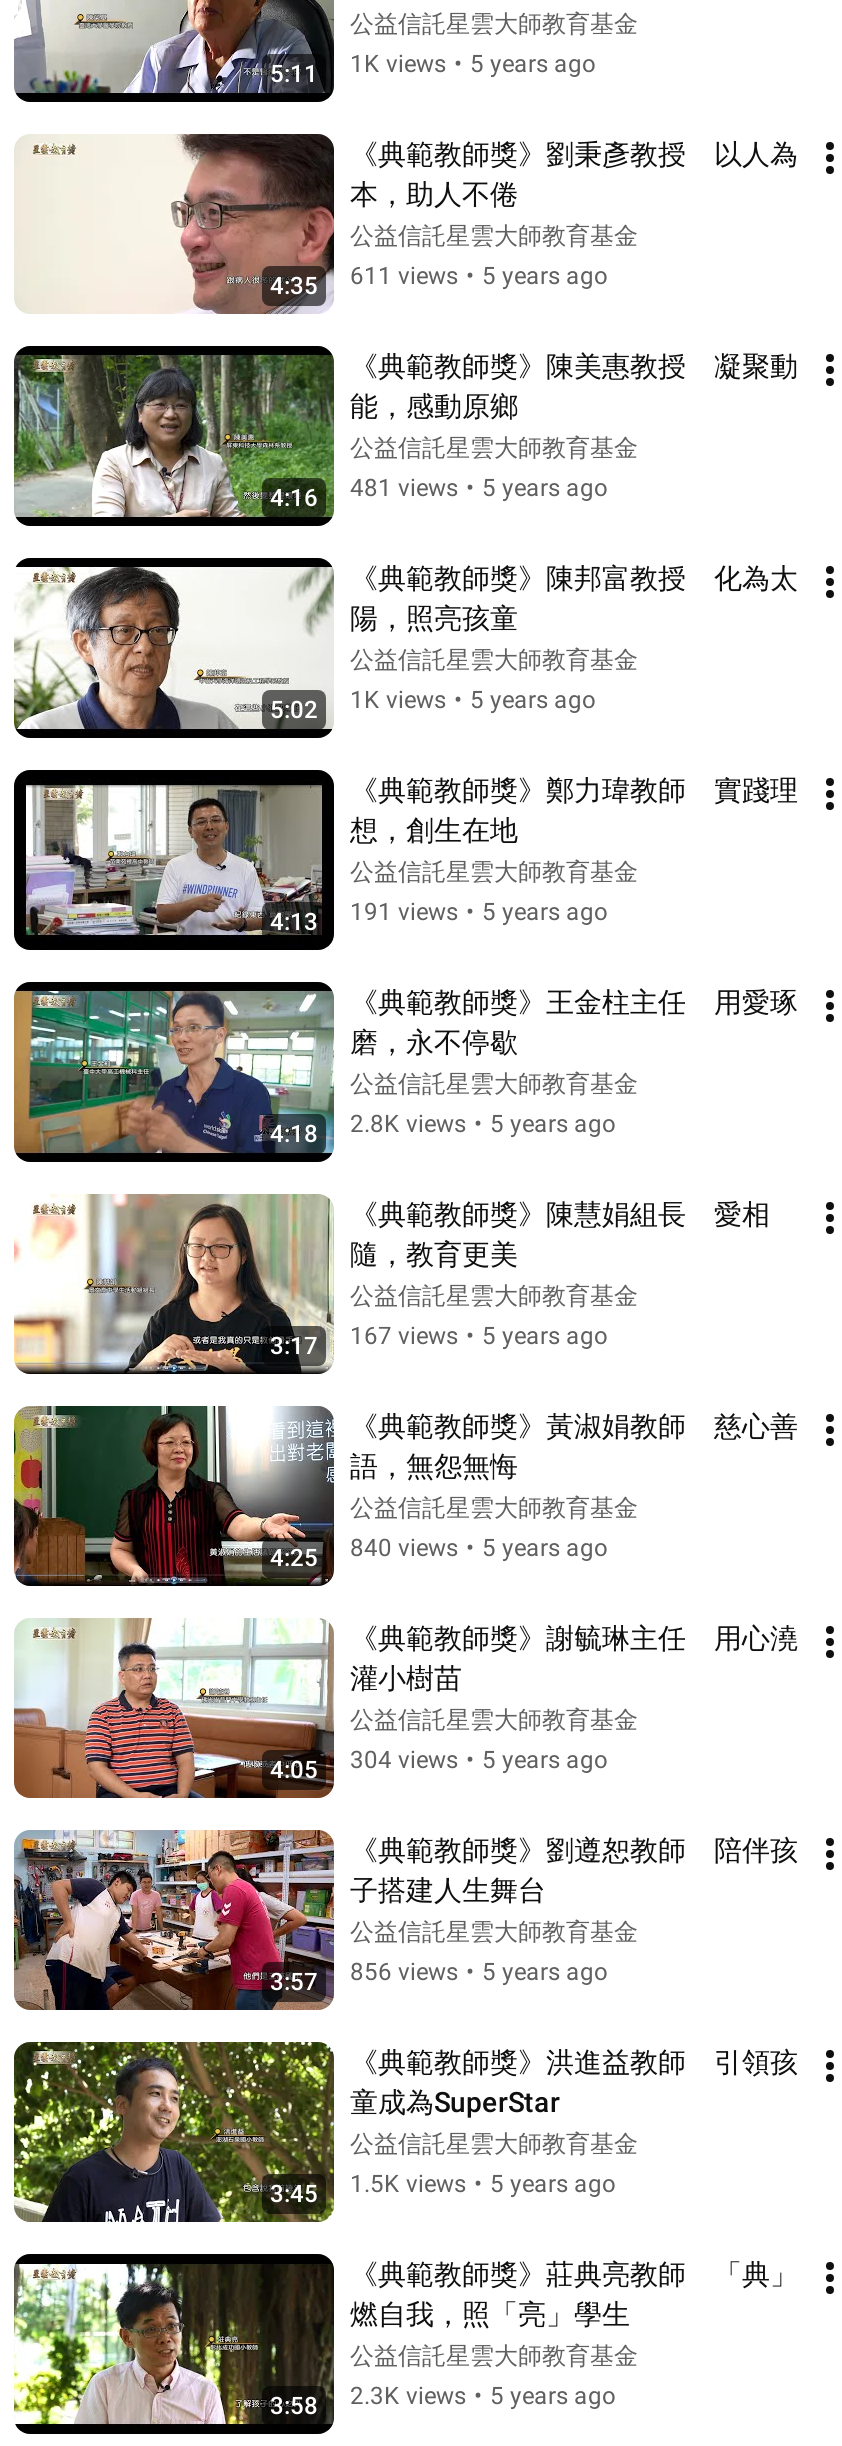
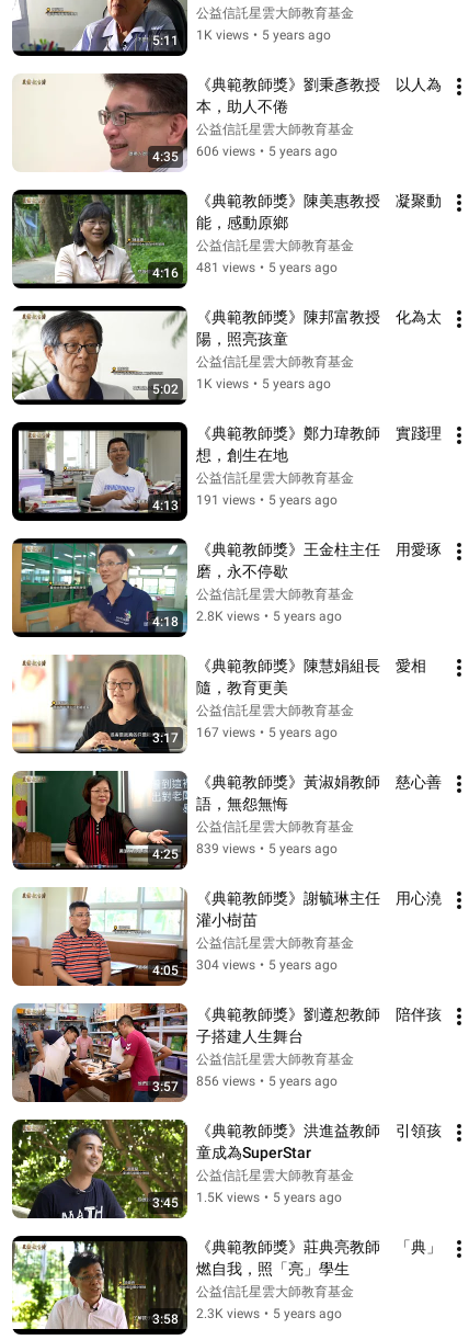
- 611 views • 5 years ago
+ 606 views • 5 years ago

- 840 views • 5 years ago
+ 839 views • 5 years ago
